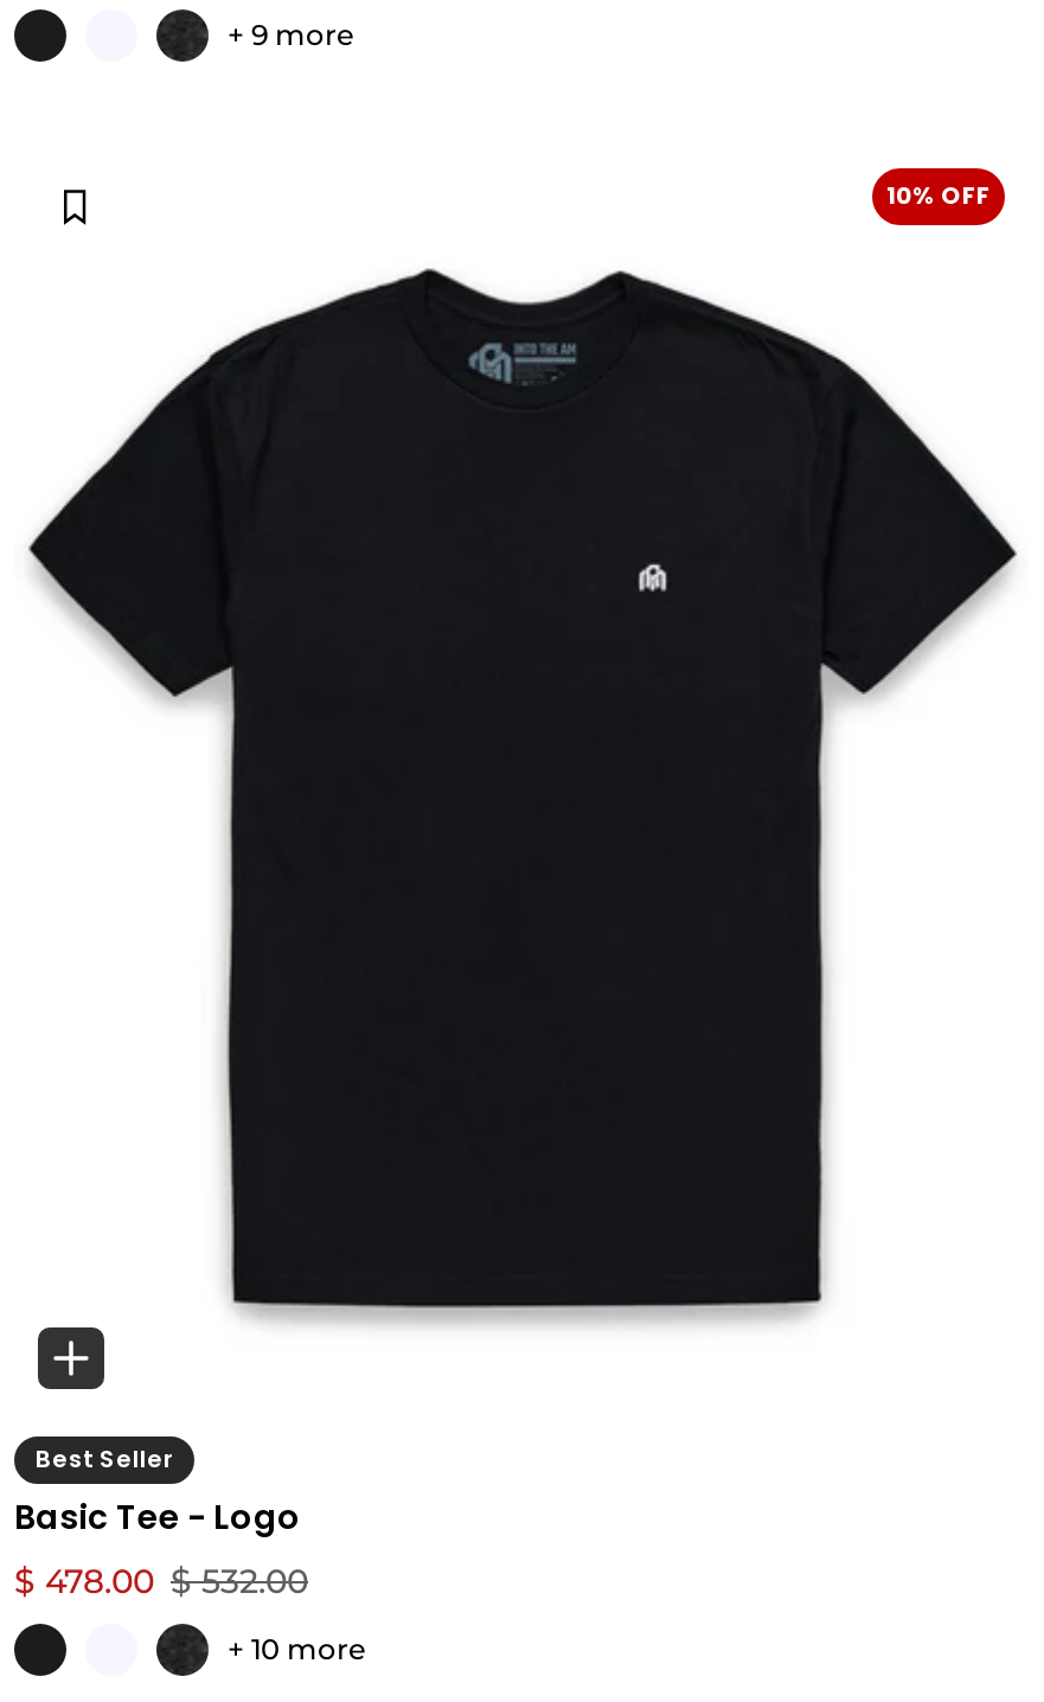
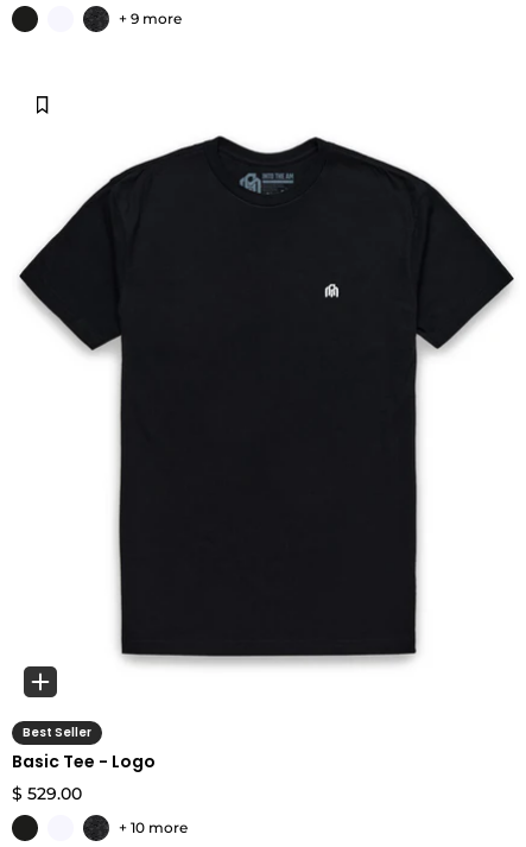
- 10% OFF

- $ 478.00 $ 532.00
+ $ 529.00
